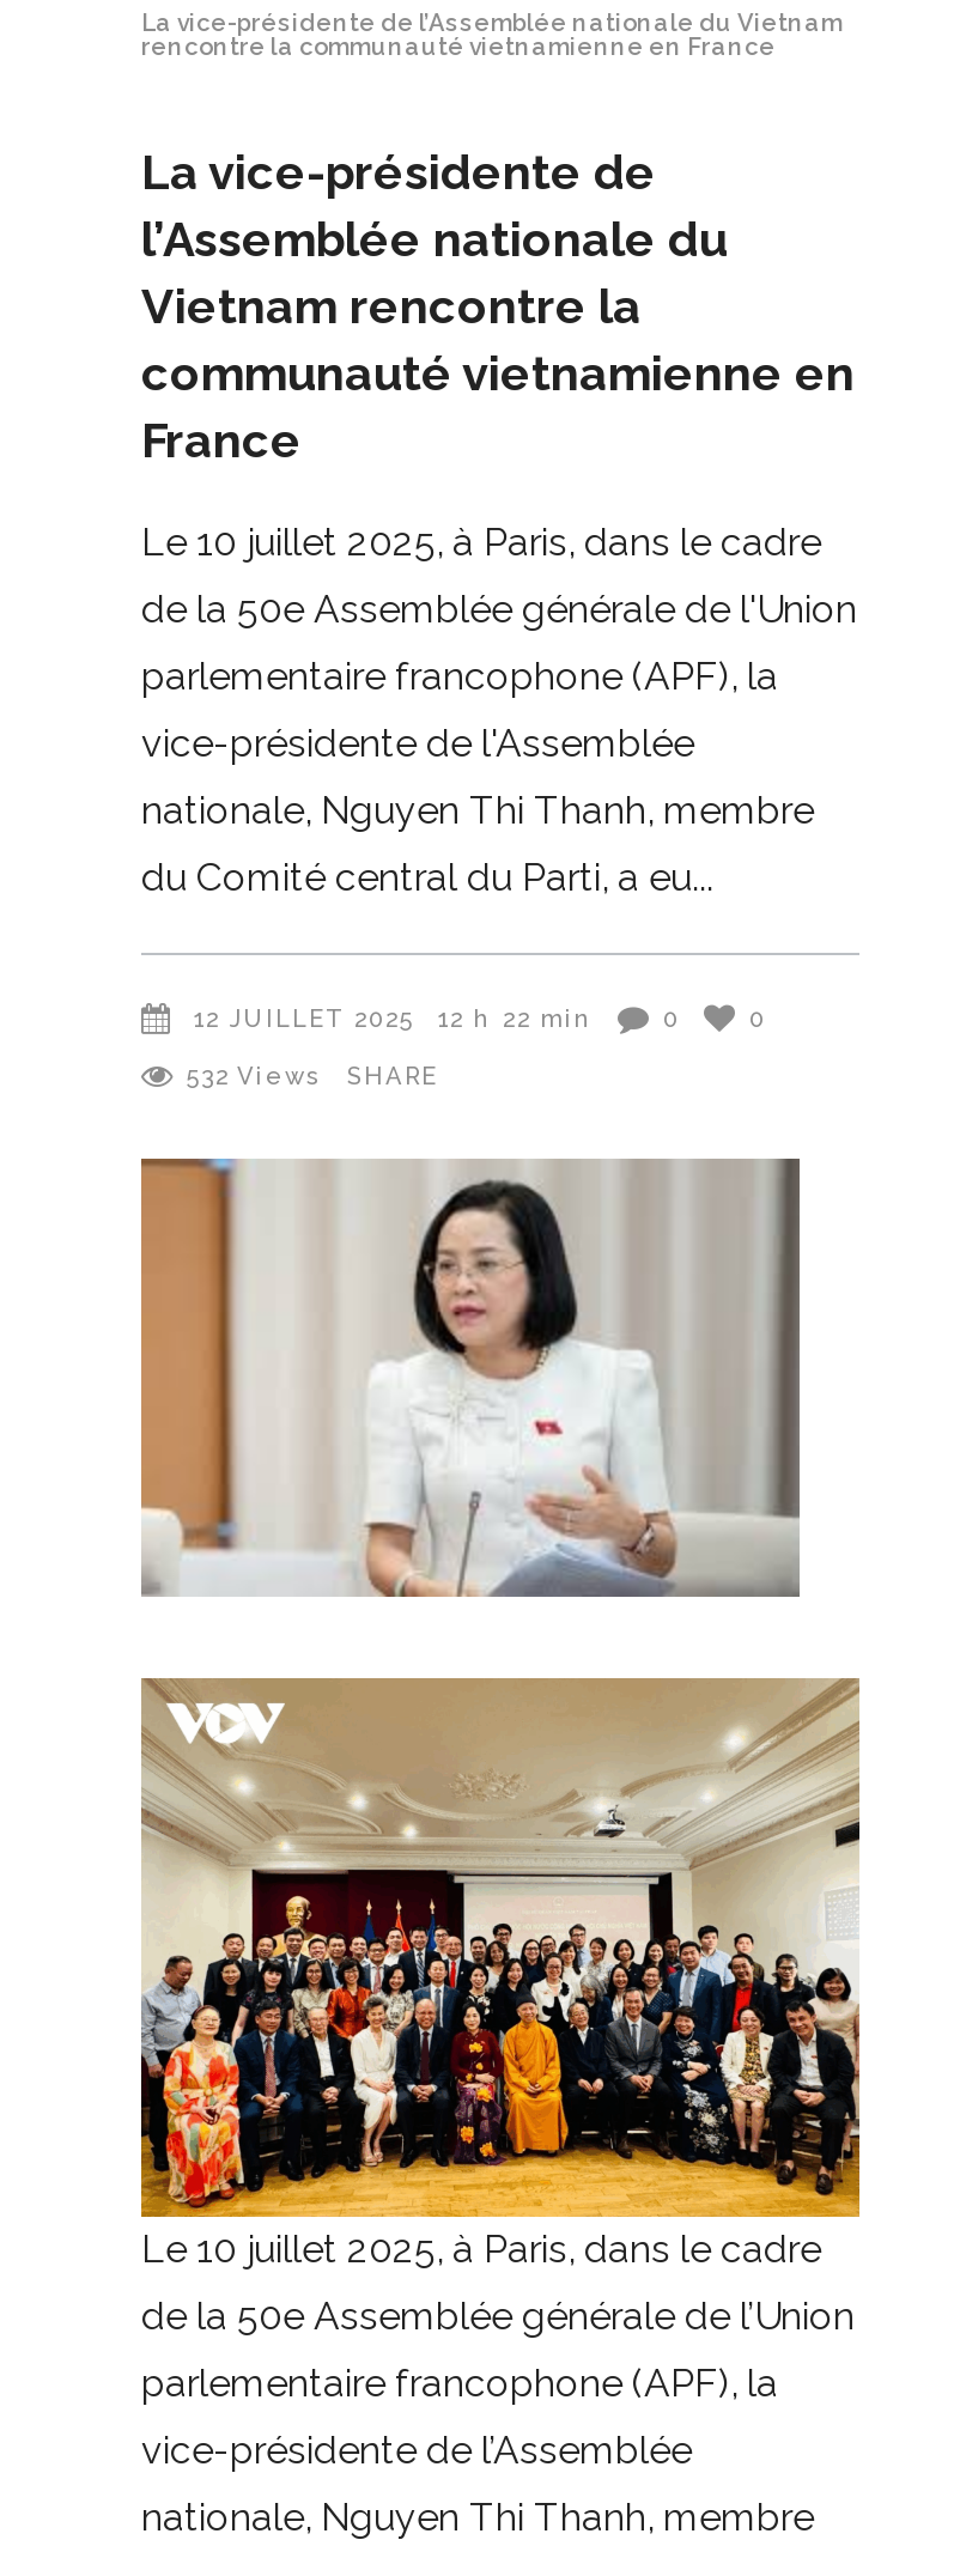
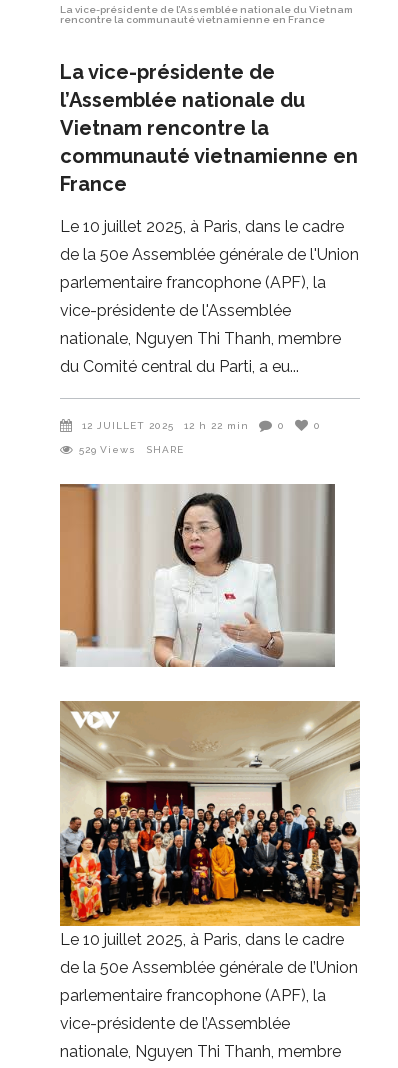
- 532 Views SHARE
+ 529 Views SHARE
